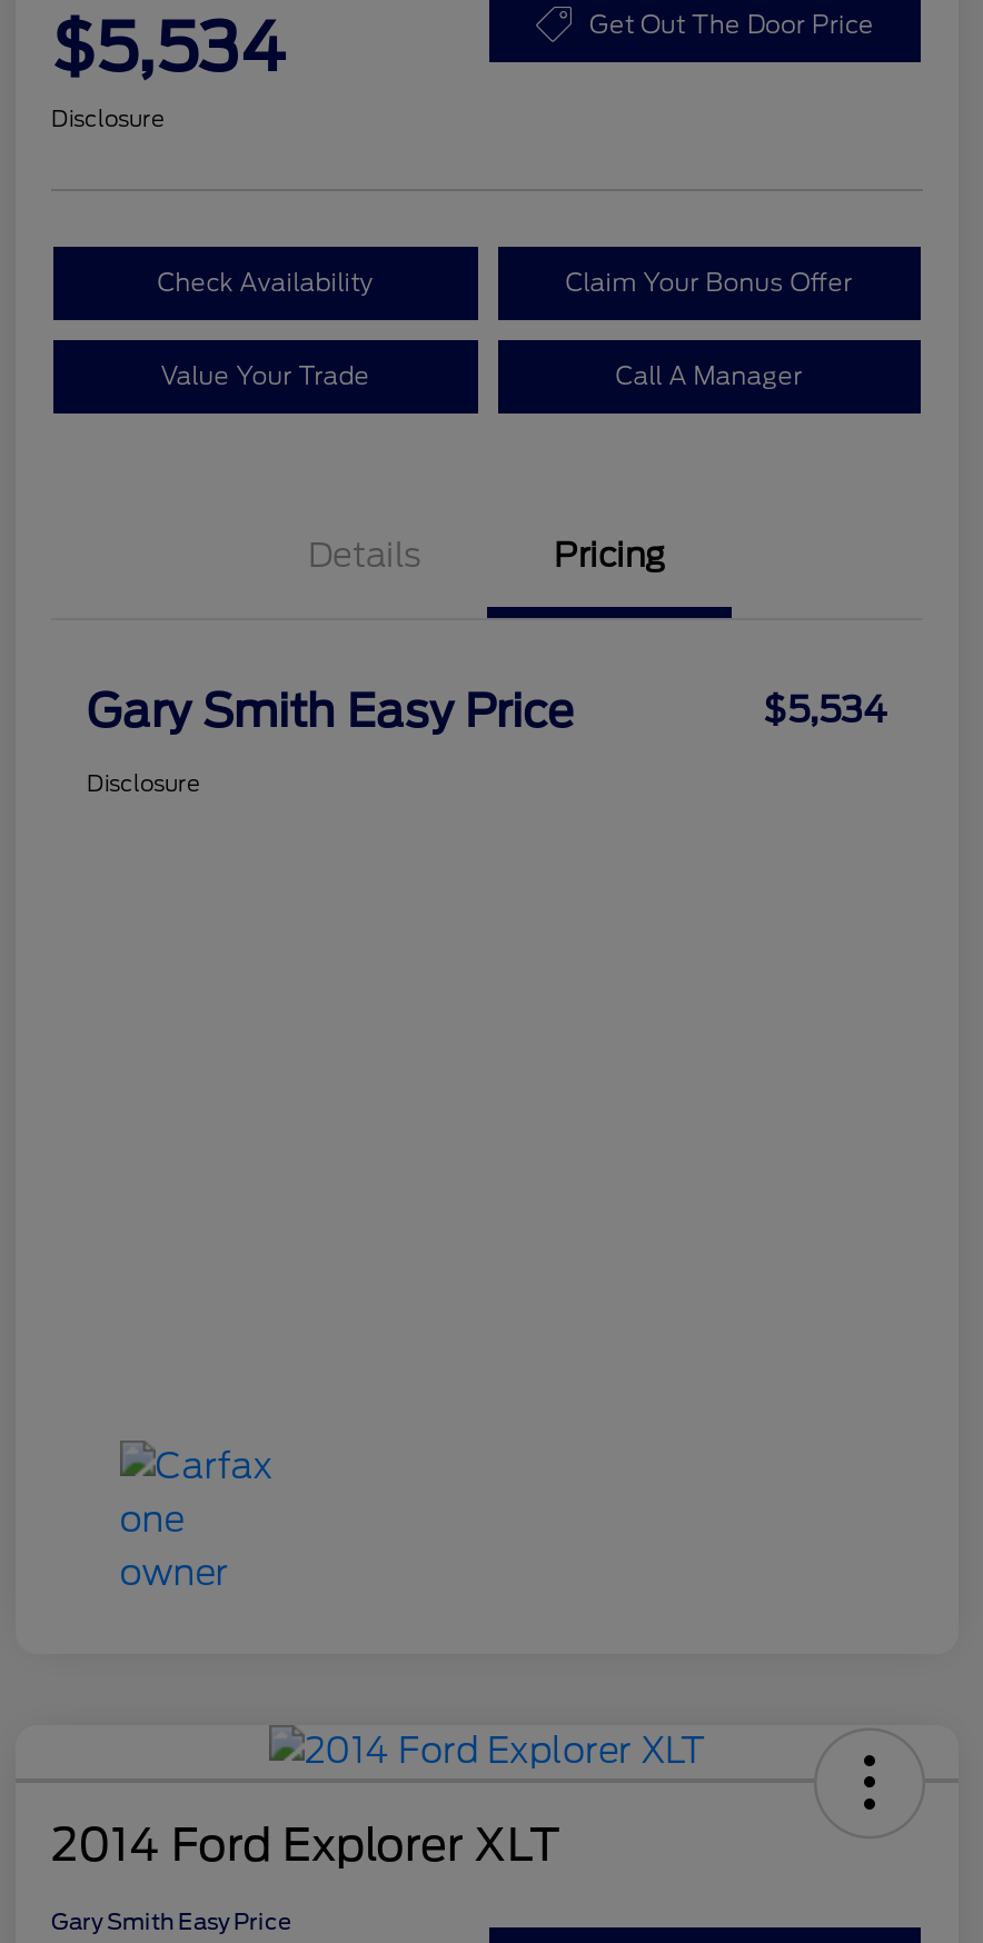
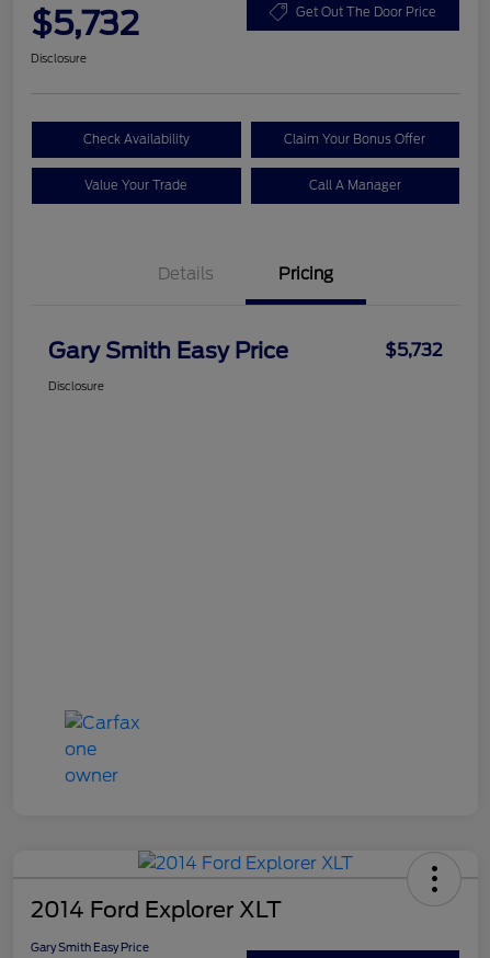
- $5,534
+ $5,732

- $5,534
+ $5,732
